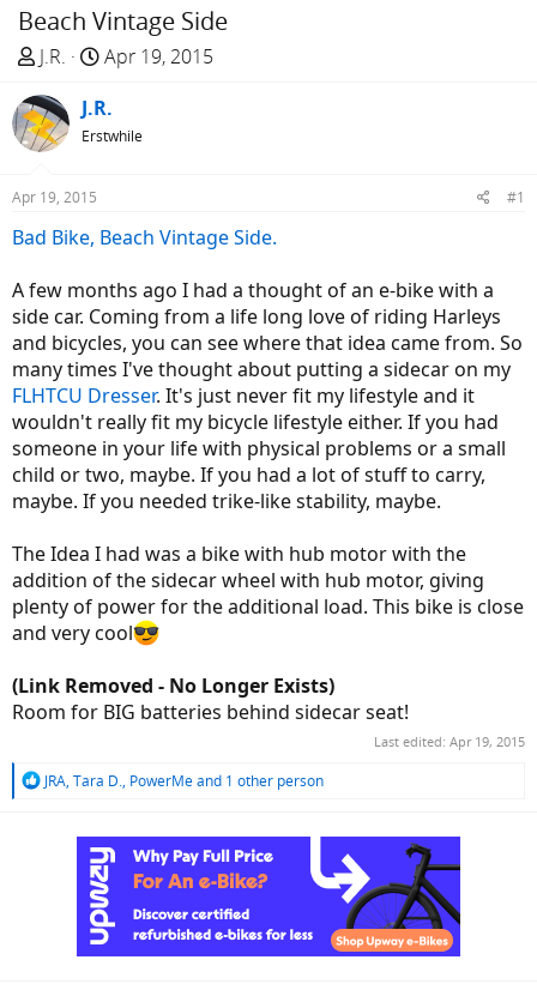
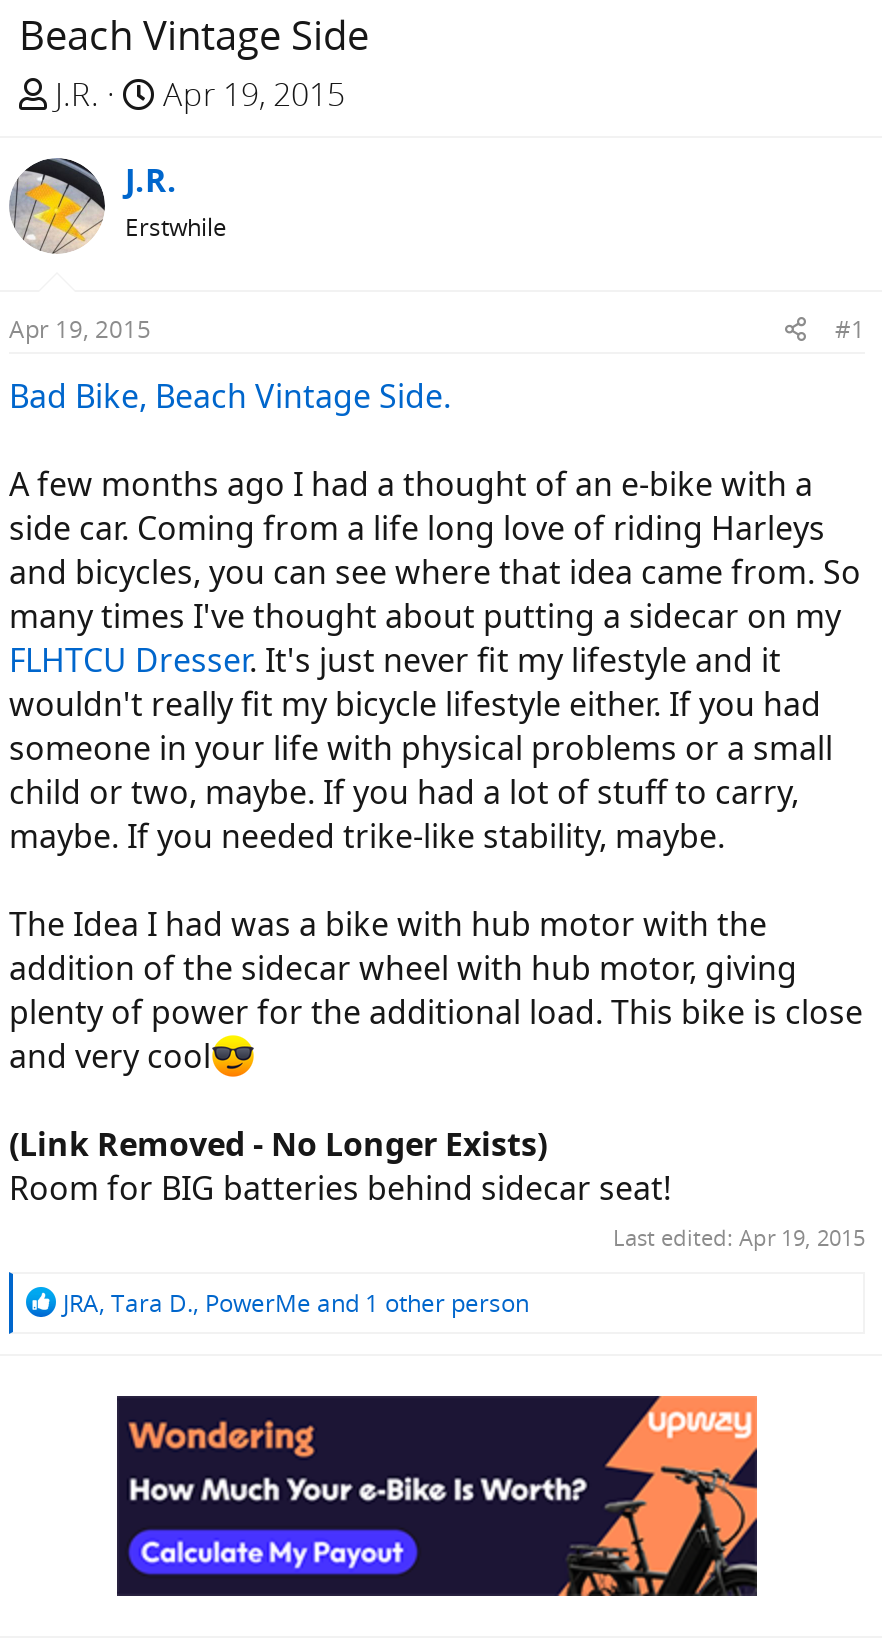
- [image]
+ [image]
